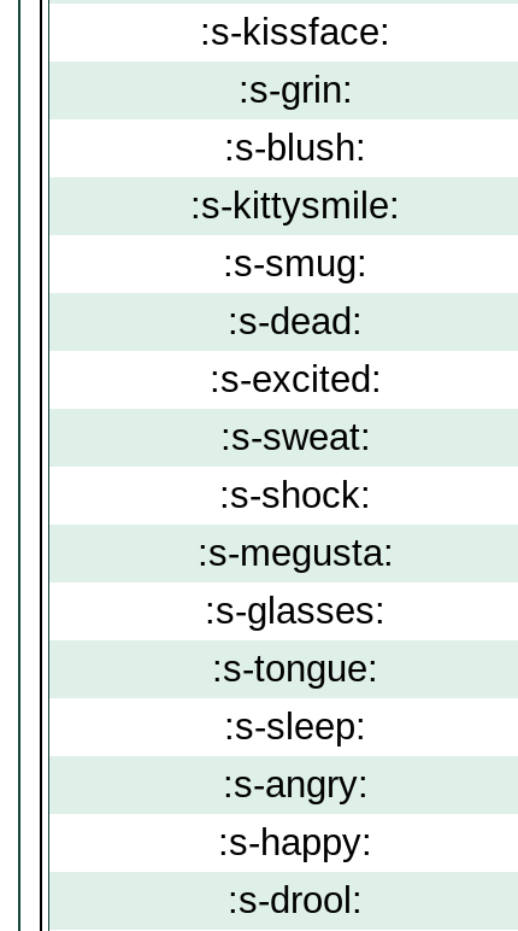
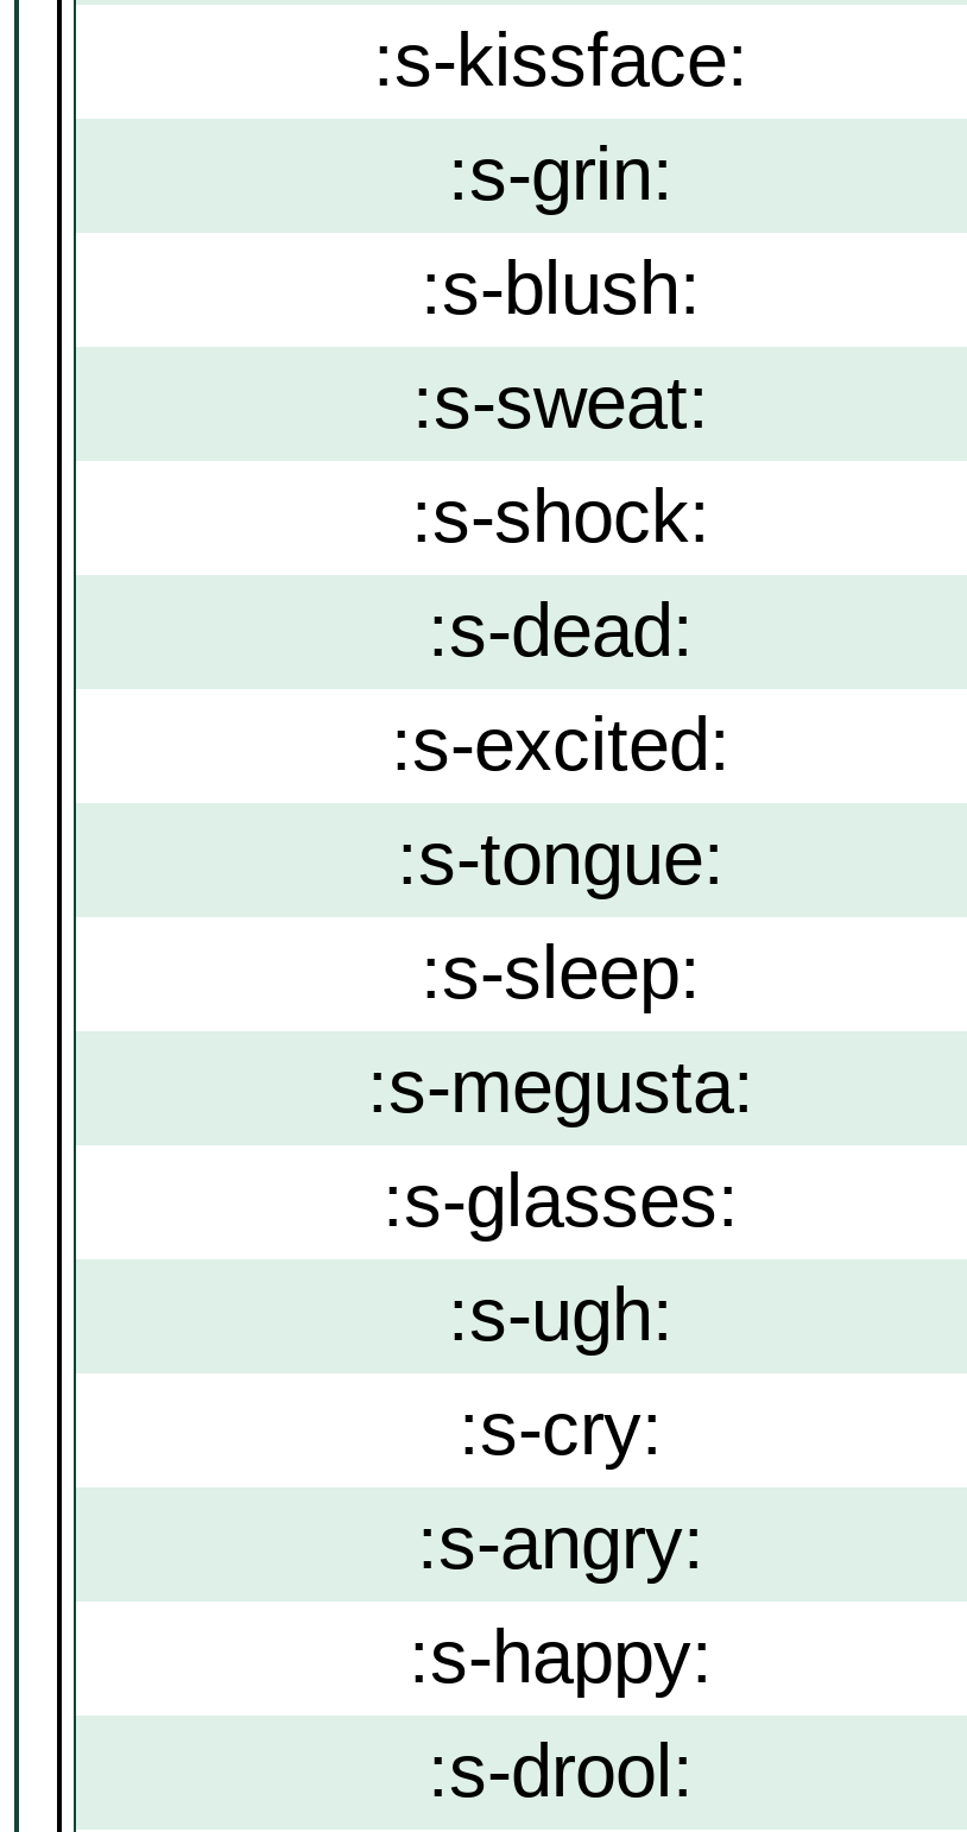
- :s-kittysmile:
- :s-smug:

moved up: :s-sweat: | :s-shock:

+ :s-ugh:
+ :s-cry:

moved up: :s-tongue: | :s-sleep:
